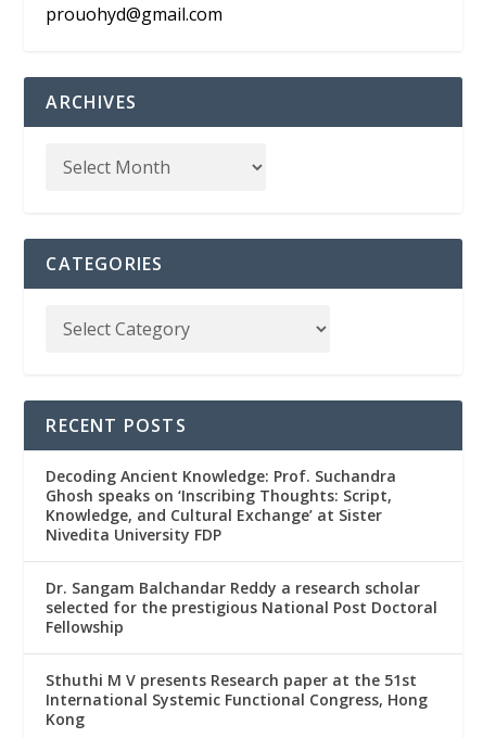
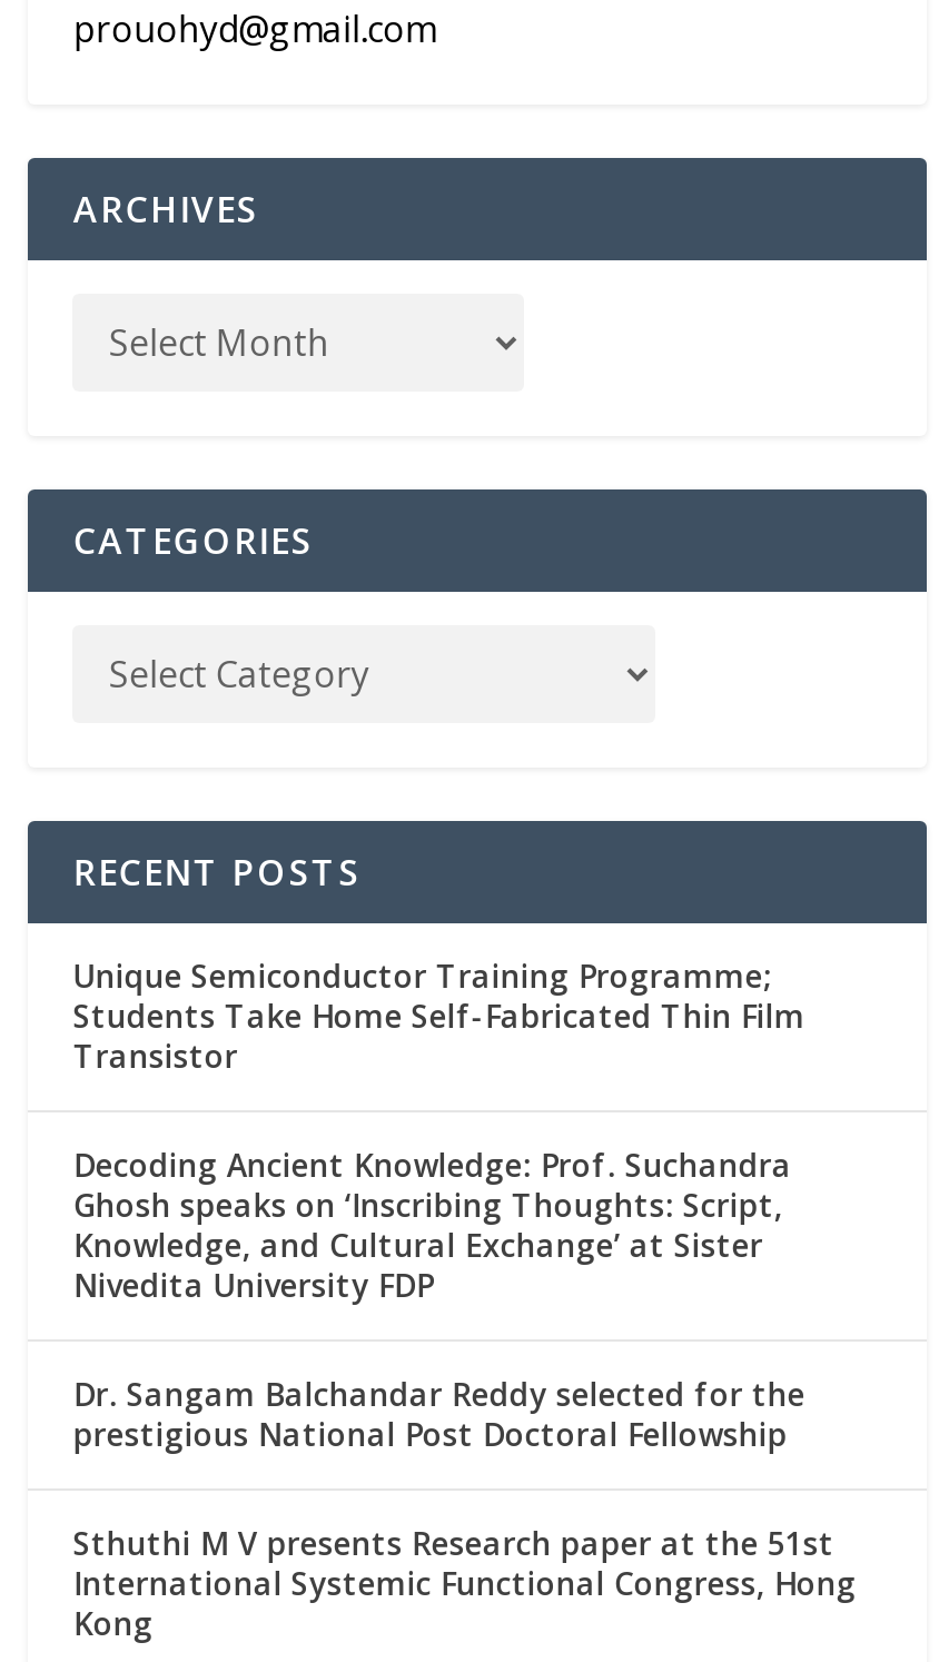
+ Unique Semiconductor Training Programme;
+ Students Take Home Self-Fabricated Thin Film
+ Transistor

moved down: Decoding Ancient Knowledge: Prof. Suchandra | Ghosh speaks on ‘Inscribing Thoughts: Script, | Knowledge, and Cultural Exchange’ at Sister | Nivedita University FDP

- Dr. Sangam Balchandar Reddy a research scholar
- selected for the prestigious National Post Doctoral
- Fellowship
+ Dr. Sangam Balchandar Reddy selected for the
+ prestigious National Post Doctoral Fellowship
